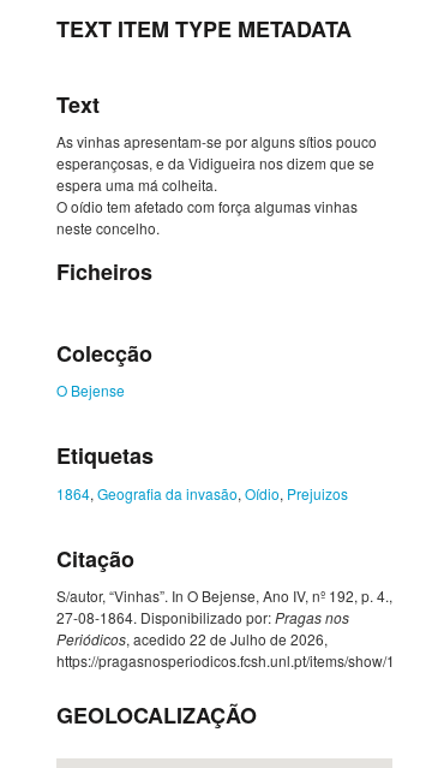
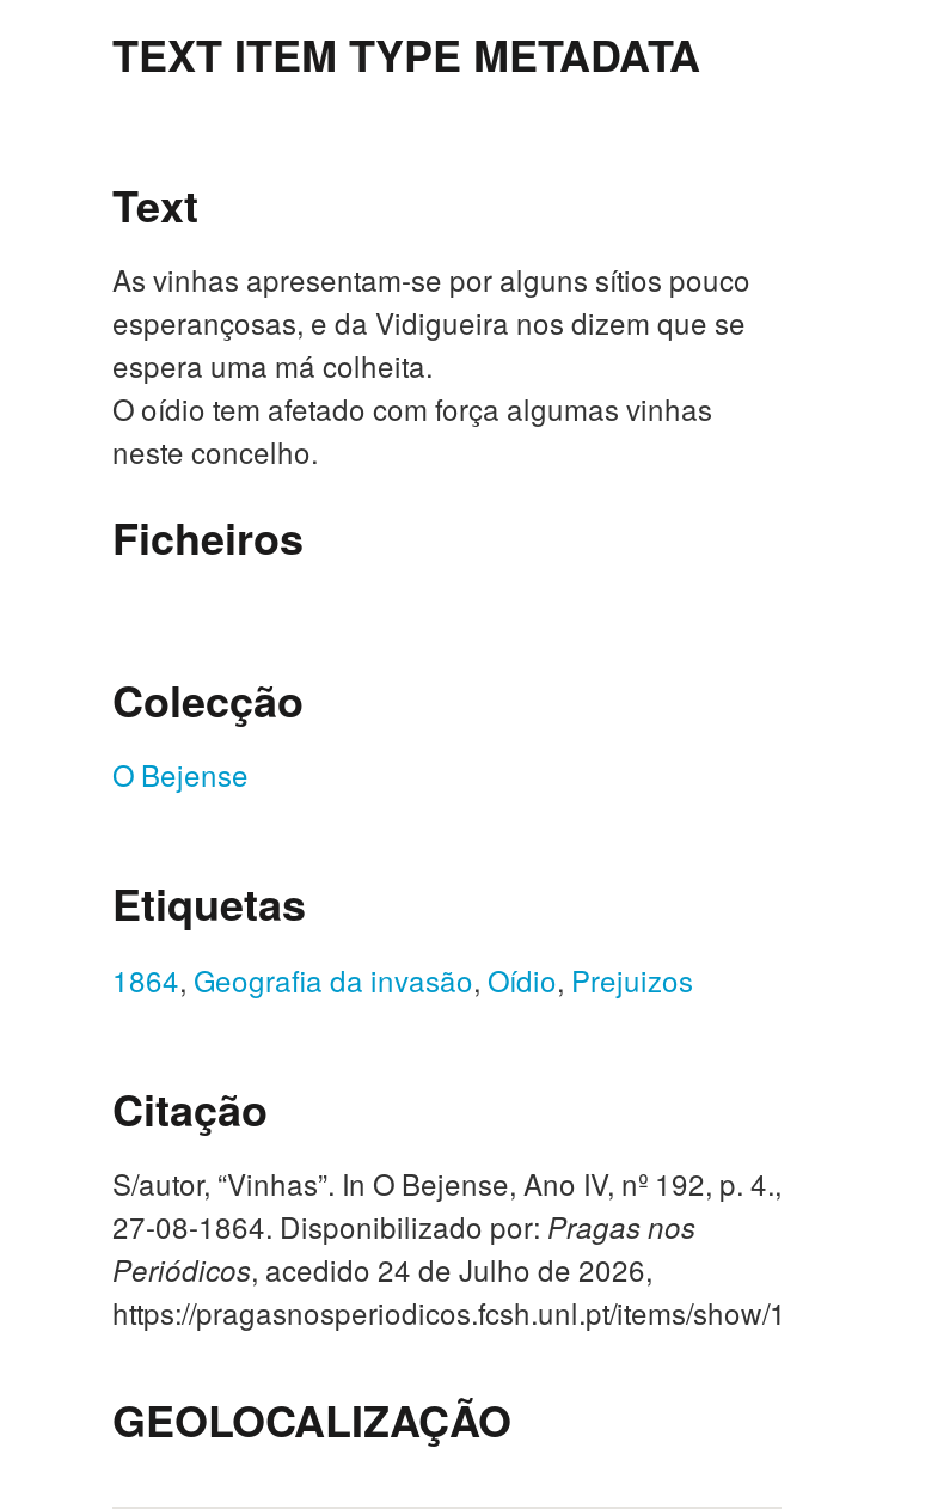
- Periódicos, acedido 22 de Julho de 2026,
+ Periódicos, acedido 24 de Julho de 2026,
